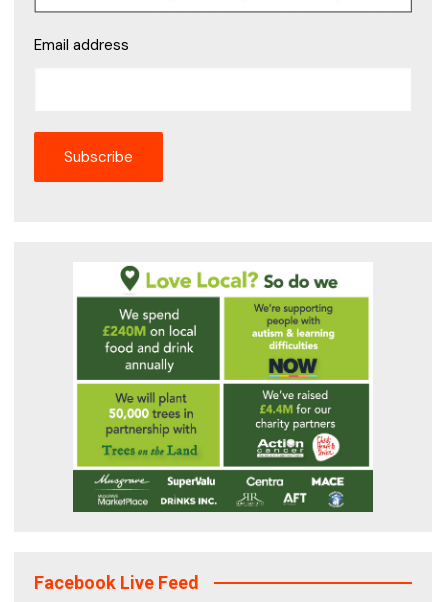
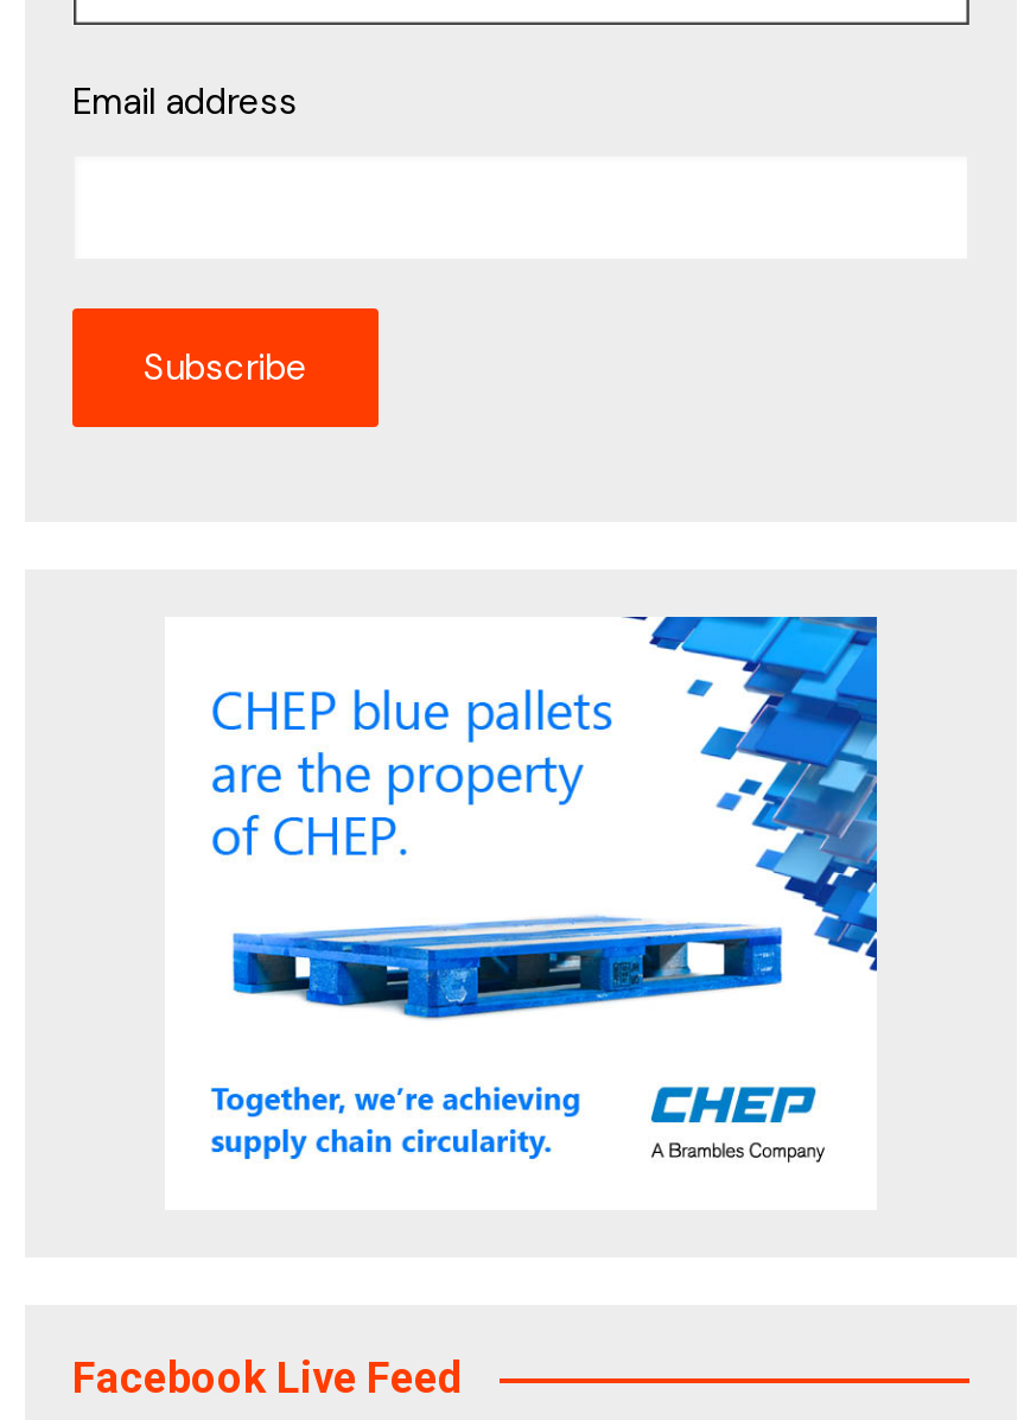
- [image]
+ [image]
